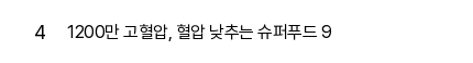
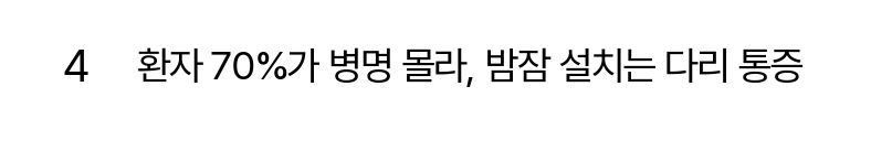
- 1200만 고혈압, 혈압 낮추는 슈퍼푸드 9
+ 환자 70%가 병명 몰라, 밤잠 설치는 다리 통증
